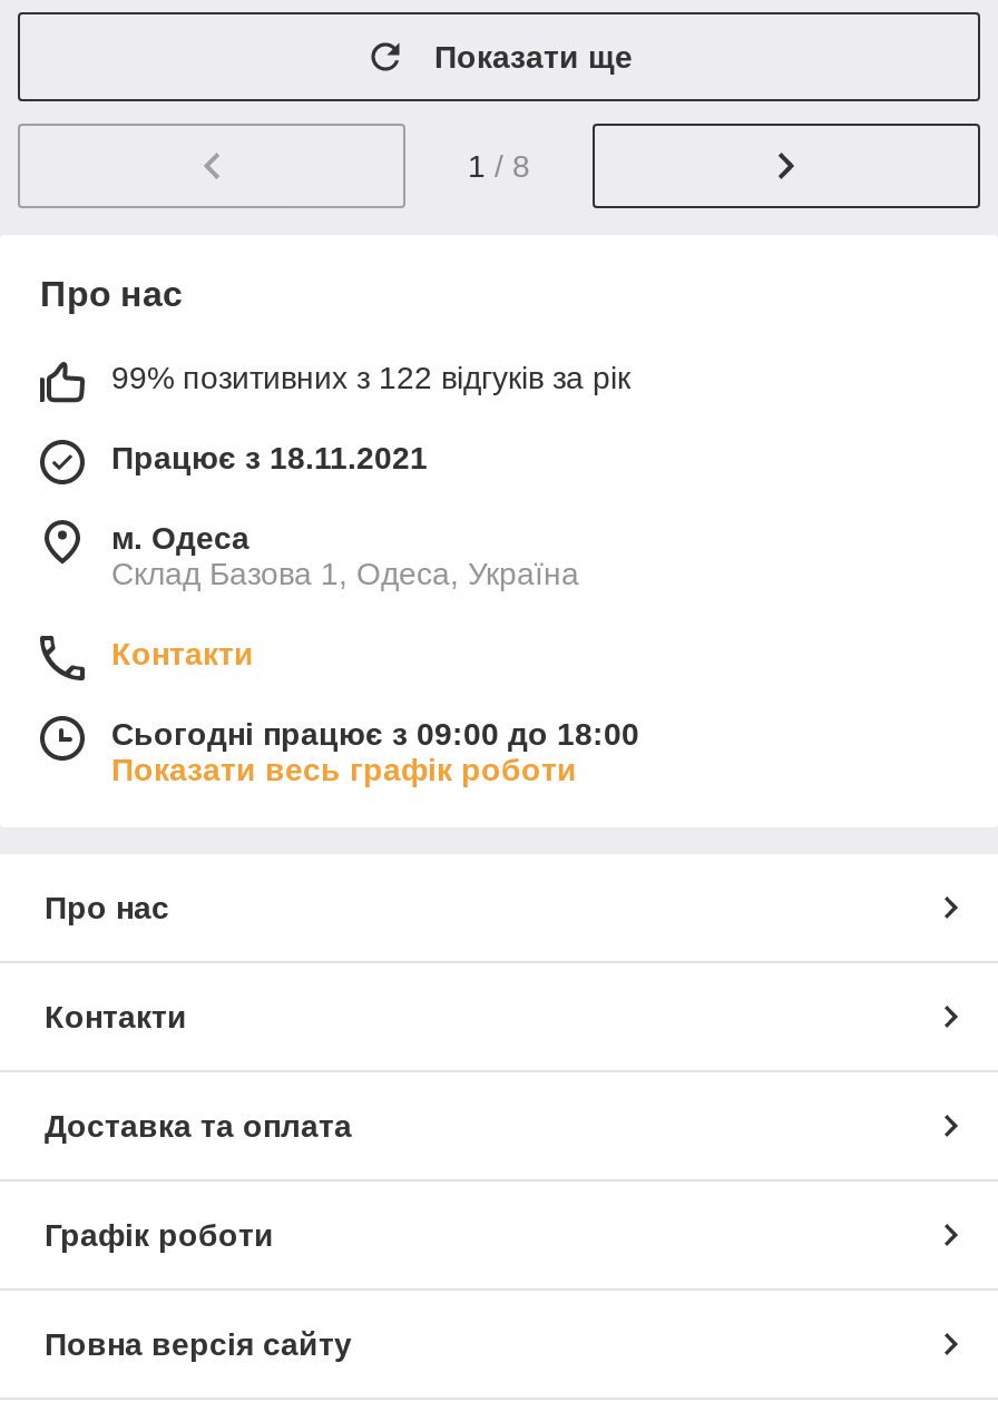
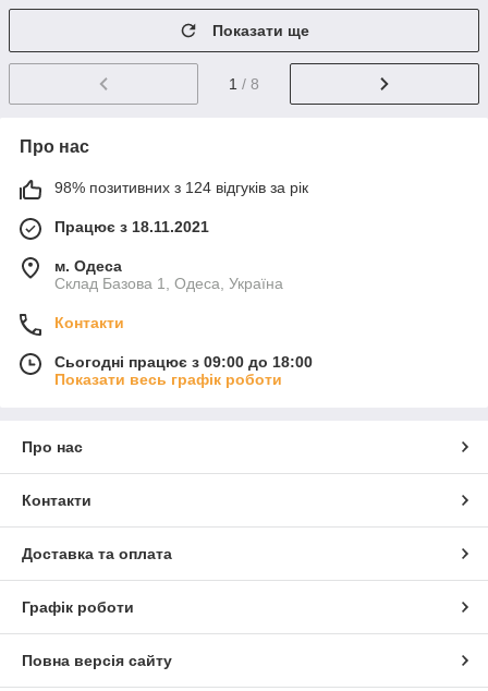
- 99% позитивних з 122 відгуків за рік
+ 98% позитивних з 124 відгуків за рік
